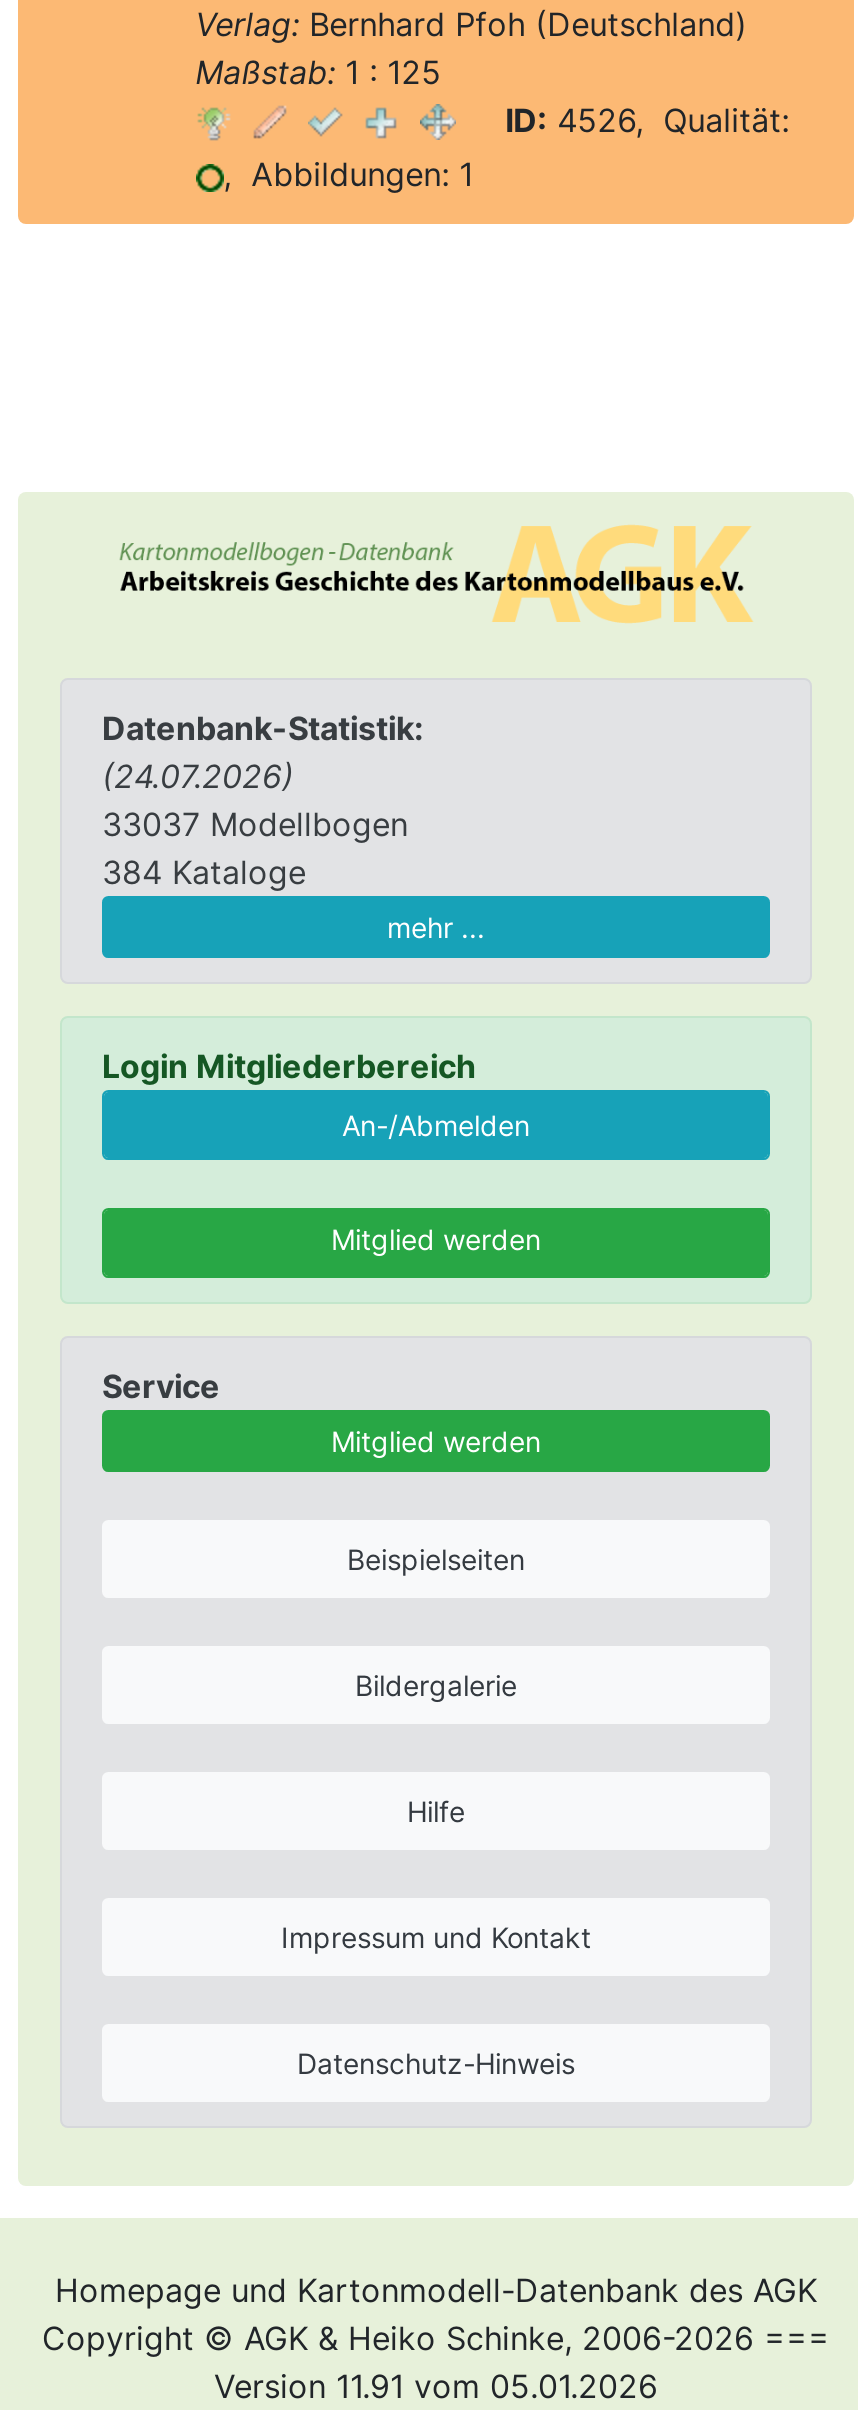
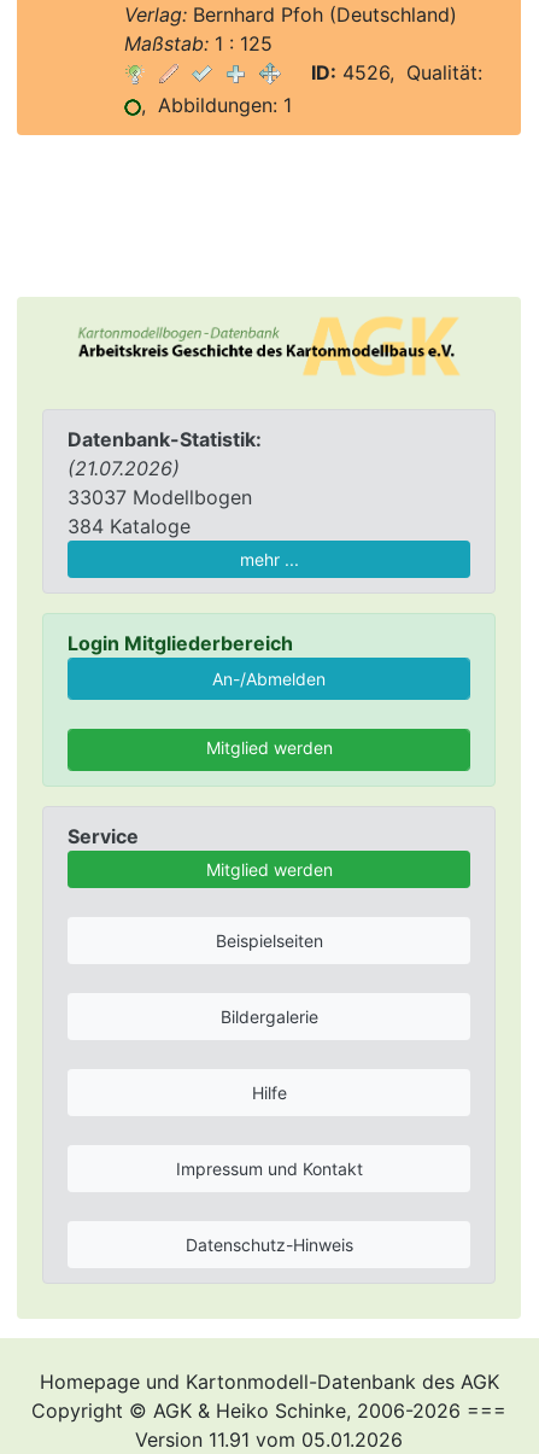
- (24.07.2026)
+ (21.07.2026)
